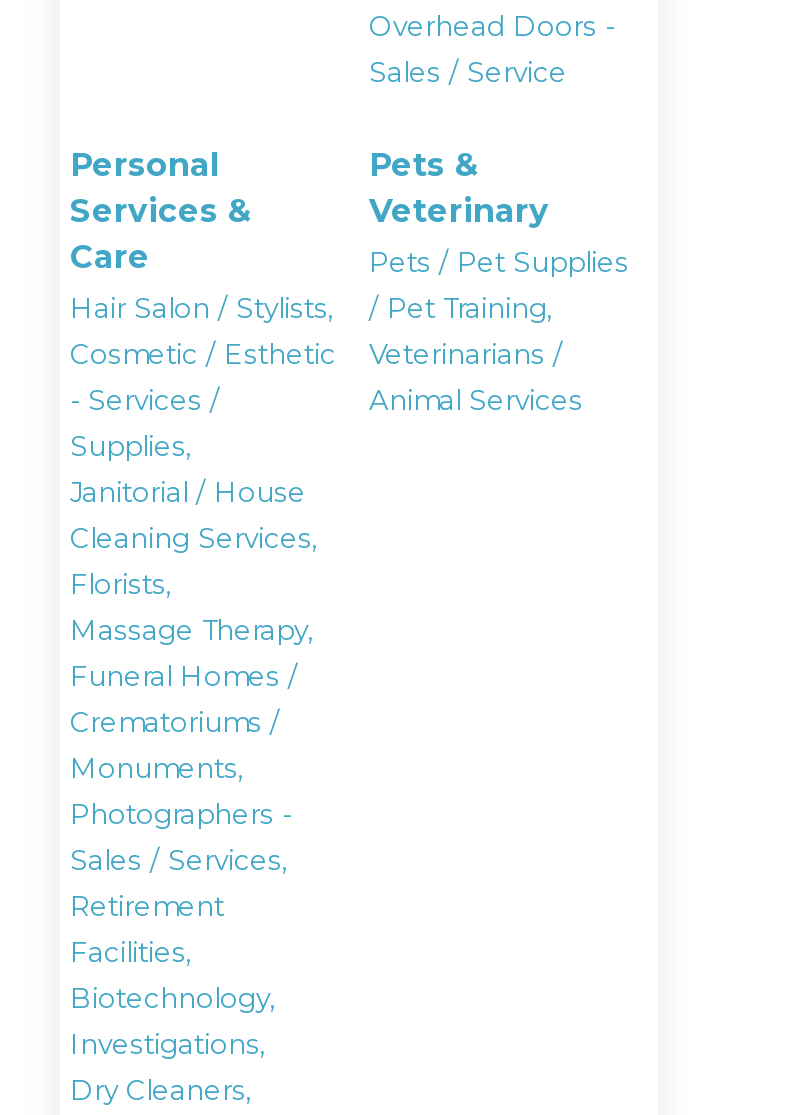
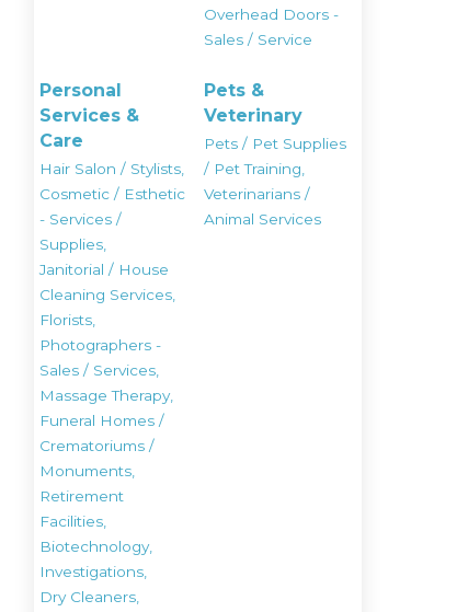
moved down: Massage Therapy, | Funeral Homes / | Crematoriums / | Monuments,

moved up: Photographers - | Sales / Services,
